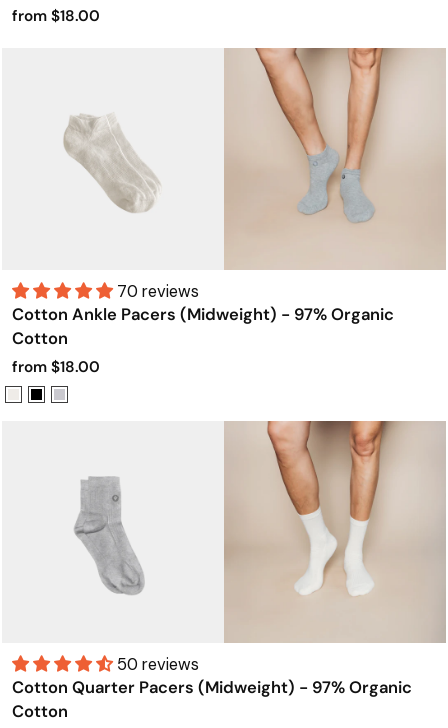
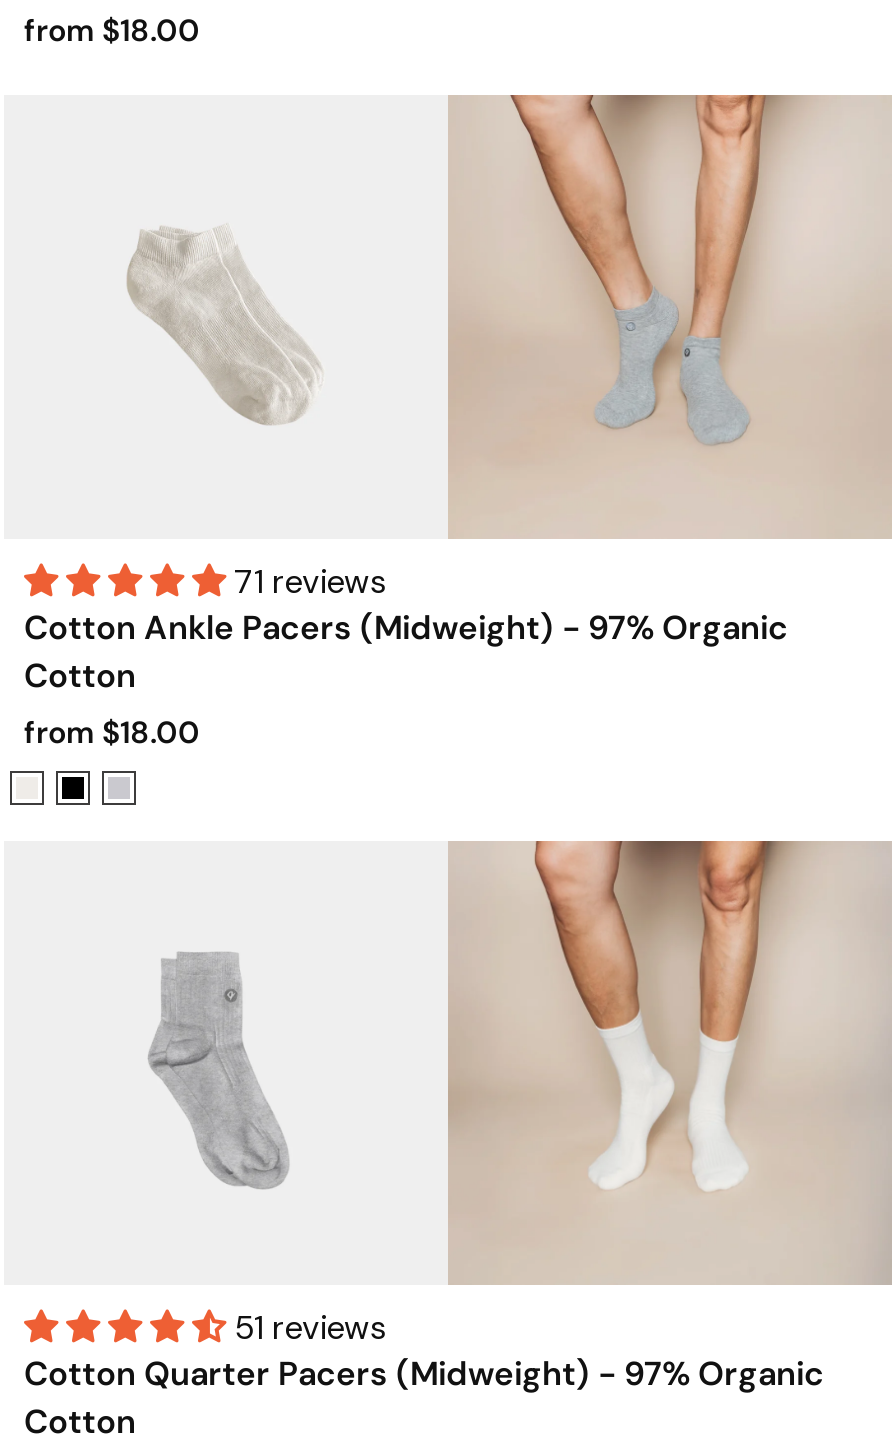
- 70 reviews
+ 71 reviews

- 50 reviews
+ 51 reviews
